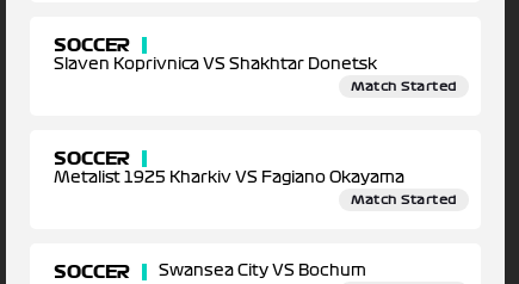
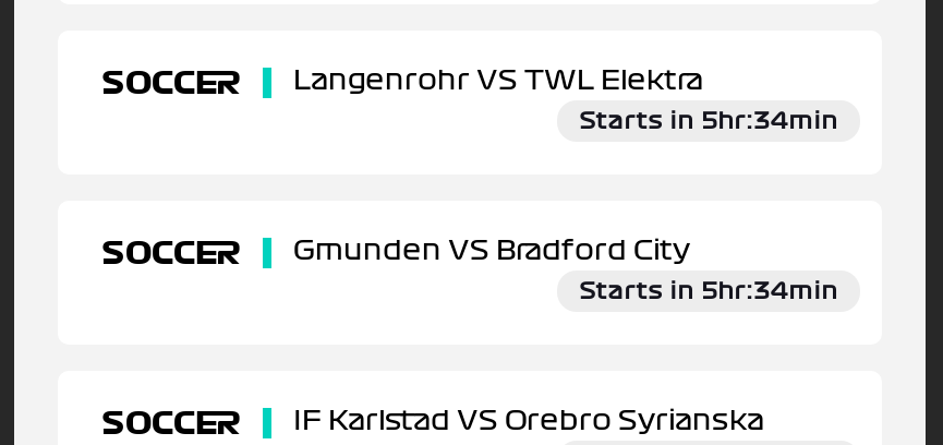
- Slaven Koprivnica VS Shakhtar Donetsk
+ Langenrohr VS TWL Elektra

- Match Started
+ Starts in 5hr:34min

- Metalist 1925 Kharkiv VS Fagiano Okayama
+ Gmunden VS Bradford City

- Match Started
+ Starts in 5hr:34min

- Swansea City VS Bochum
+ IF Karlstad VS Orebro Syrianska
